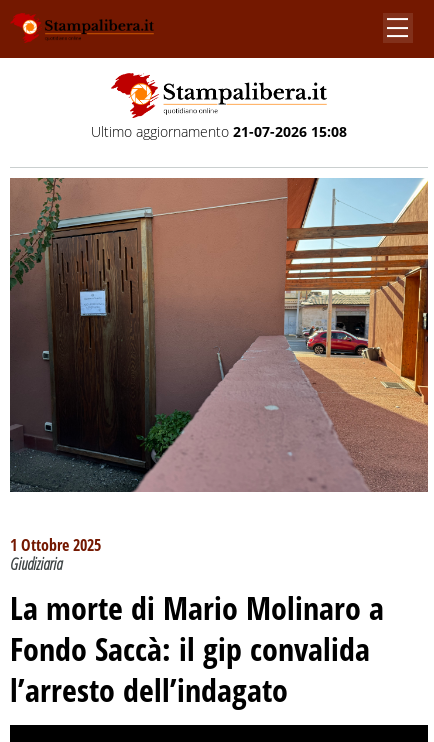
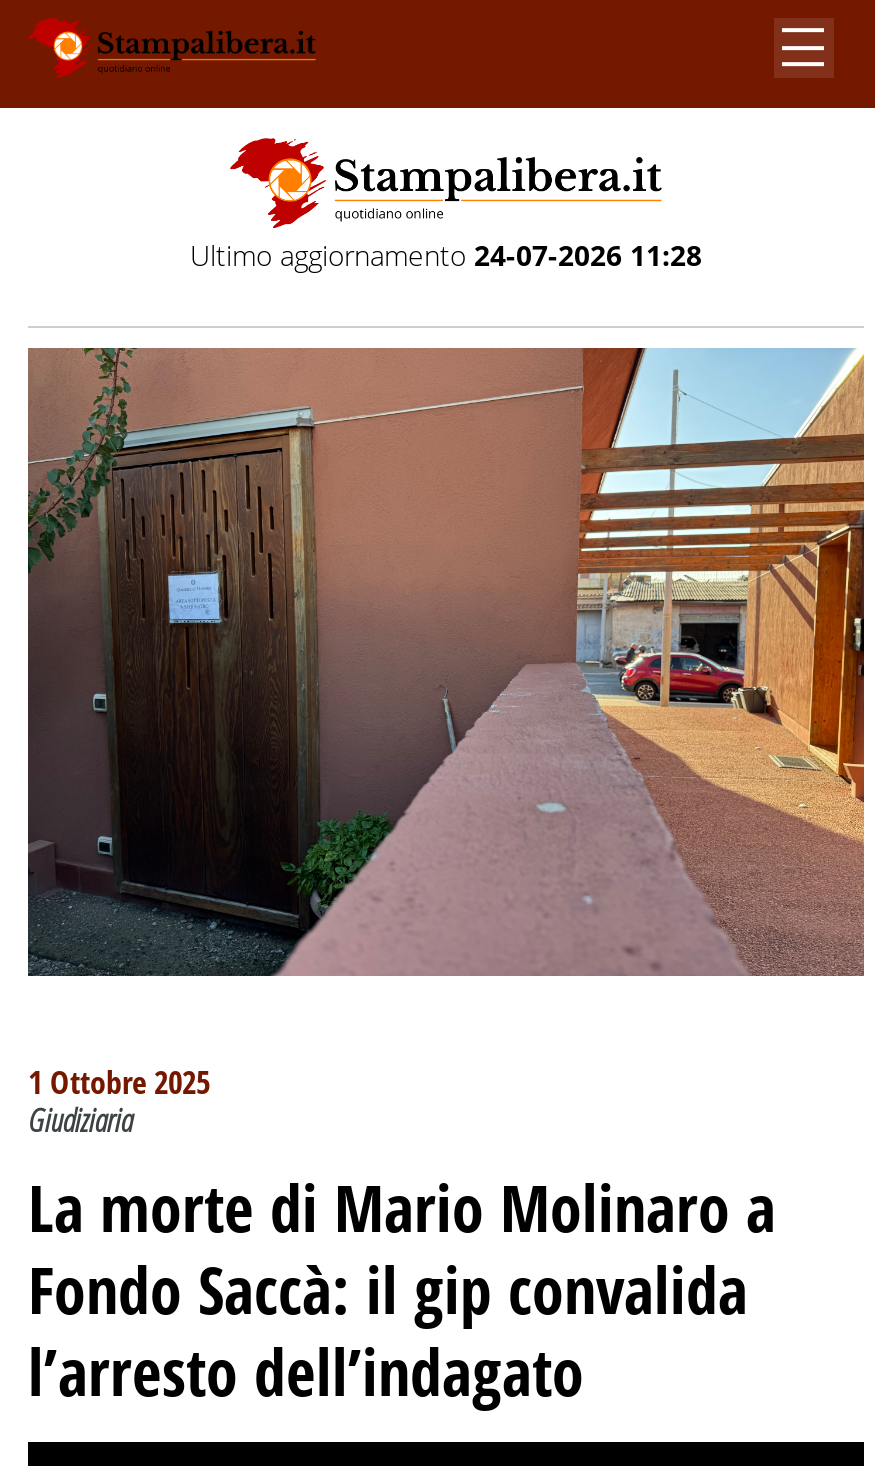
- Ultimo aggiornamento 21-07-2026 15:08
+ Ultimo aggiornamento 24-07-2026 11:28
